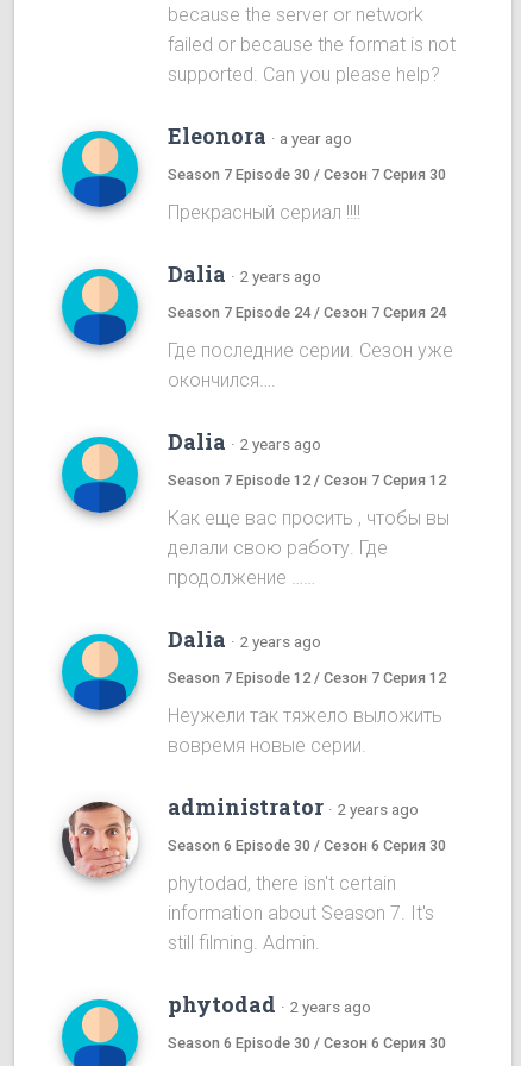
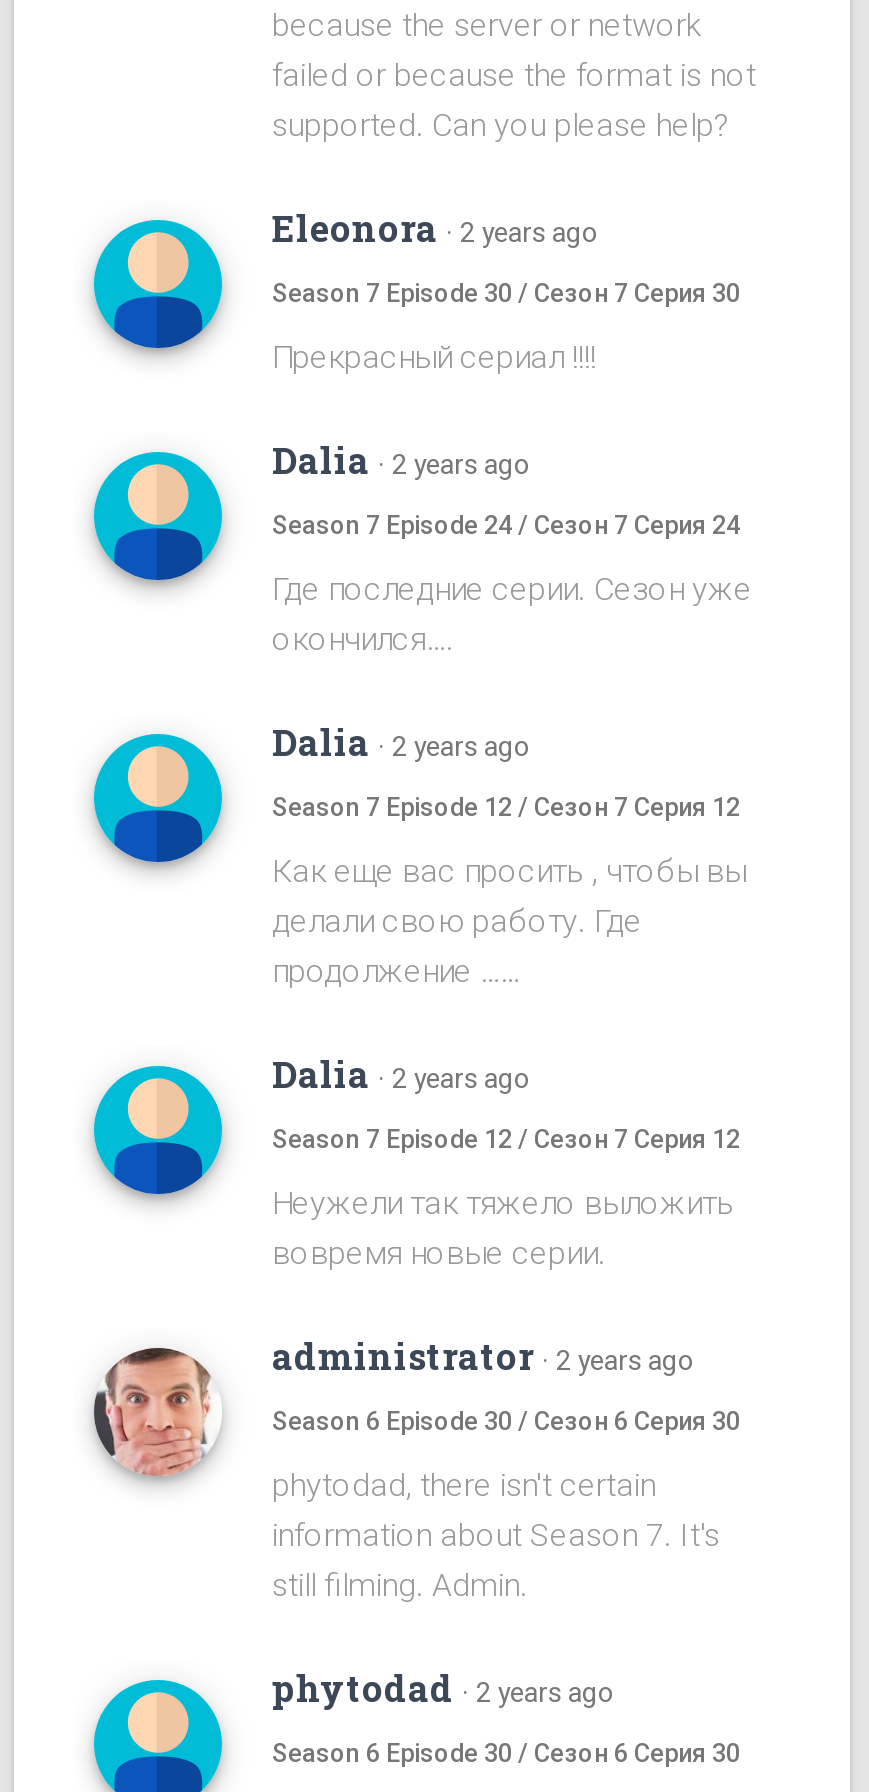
- Eleonora · a year ago
+ Eleonora · 2 years ago
